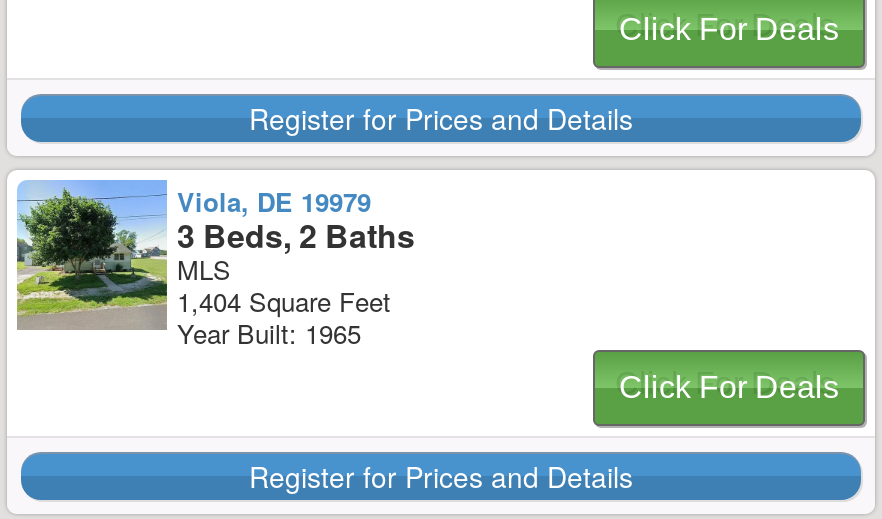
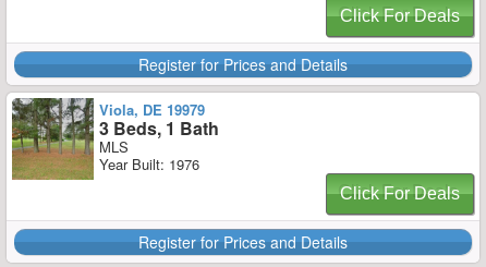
- [image]
- 3 Beds, 2 Baths
+ [image]
+ 3 Beds, 1 Bath

- 1,404 Square Feet
- Year Built: 1965
+ Year Built: 1976
